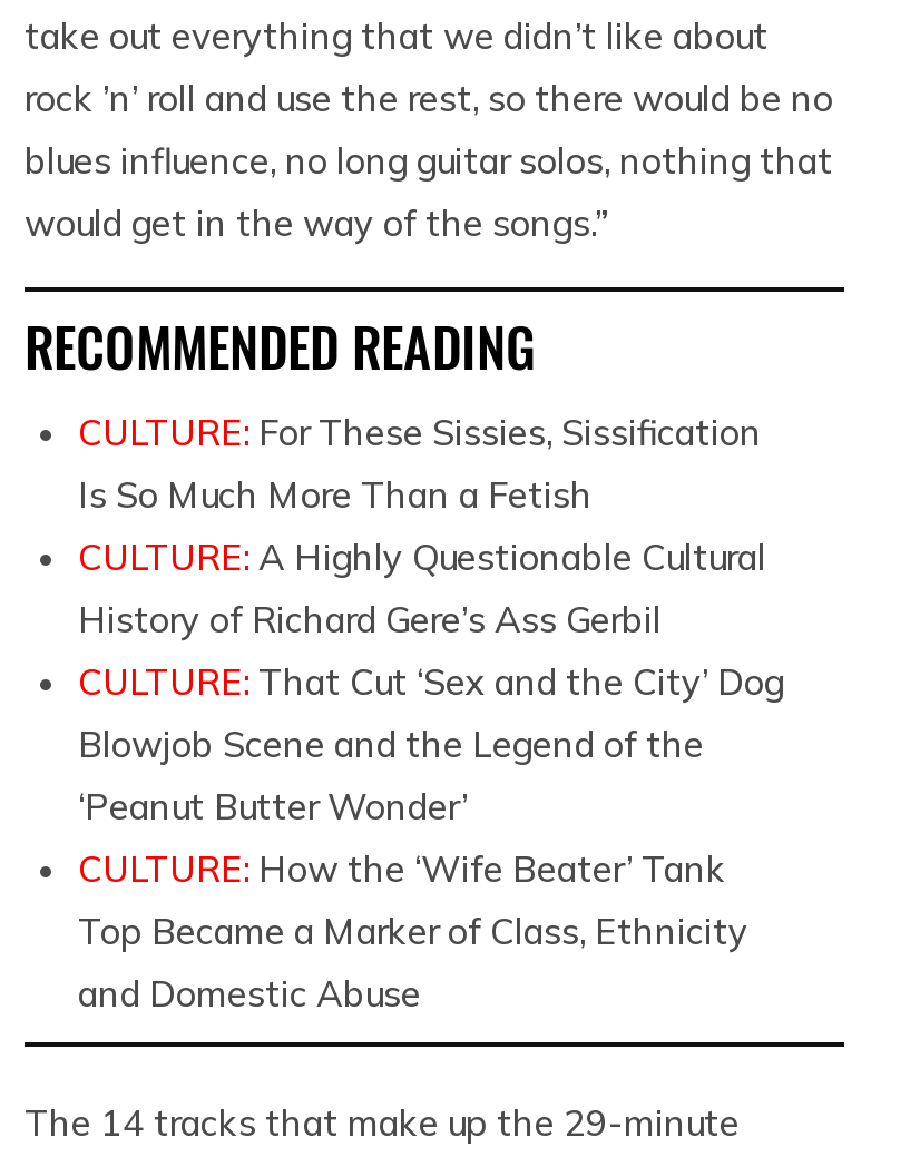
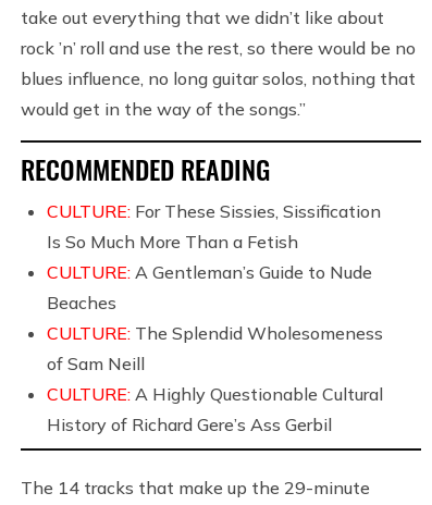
+ CULTURE: A Gentleman’s Guide to Nude
+ Beaches
+ CULTURE: The Splendid Wholesomeness
+ of Sam Neill

moved down: CULTURE: A Highly Questionable Cultural | History of Richard Gere’s Ass Gerbil

- CULTURE: That Cut ‘Sex and the City’ Dog
- Blowjob Scene and the Legend of the
- ‘Peanut Butter Wonder’
- CULTURE: How the ‘Wife Beater’ Tank
- Top Became a Marker of Class, Ethnicity
- and Domestic Abuse
